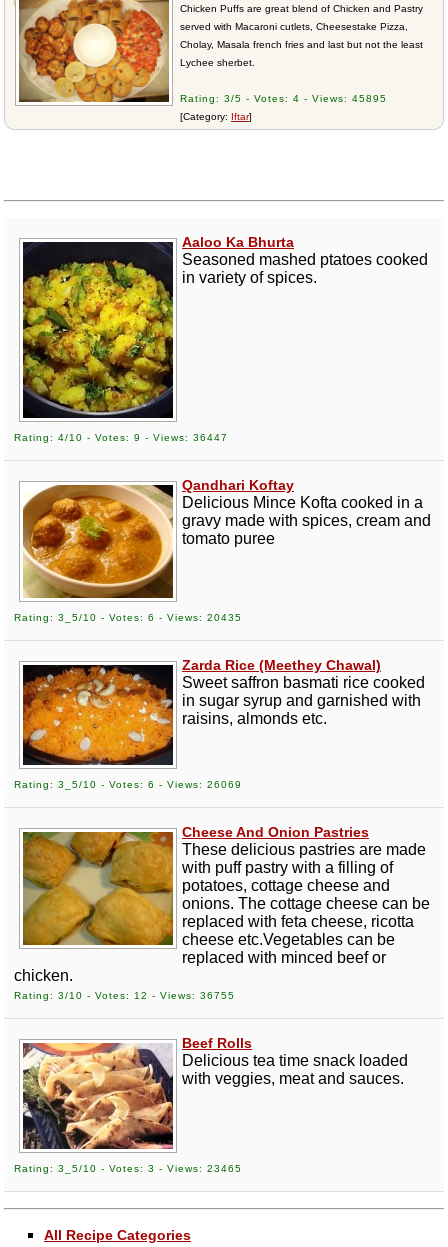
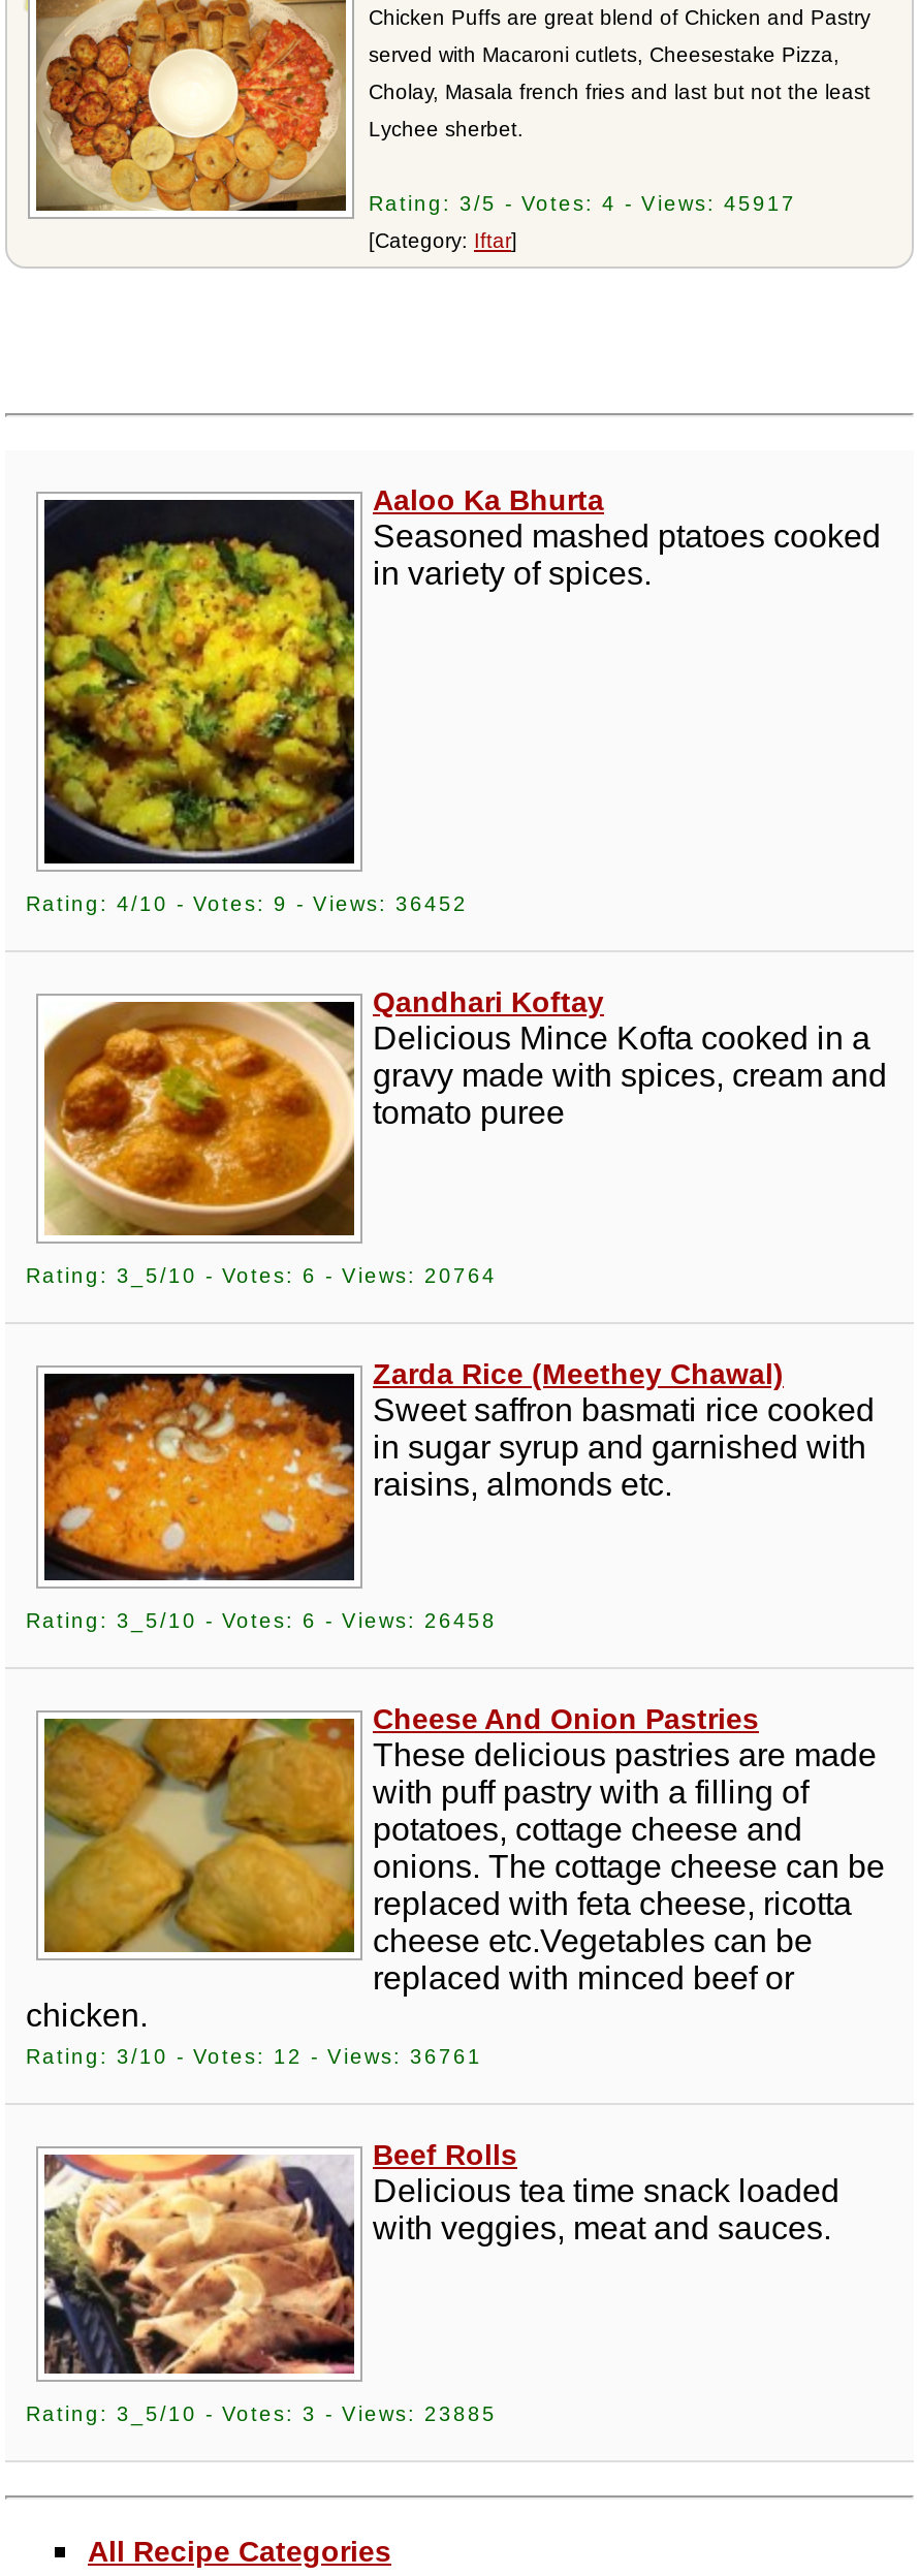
- Rating: 3/5 - Votes: 4 - Views: 45895
+ Rating: 3/5 - Votes: 4 - Views: 45917

- Rating: 4/10 - Votes: 9 - Views: 36447
+ Rating: 4/10 - Votes: 9 - Views: 36452

- Rating: 3_5/10 - Votes: 6 - Views: 20435
+ Rating: 3_5/10 - Votes: 6 - Views: 20764

- Rating: 3_5/10 - Votes: 6 - Views: 26069
+ Rating: 3_5/10 - Votes: 6 - Views: 26458

- Rating: 3/10 - Votes: 12 - Views: 36755
+ Rating: 3/10 - Votes: 12 - Views: 36761

- Rating: 3_5/10 - Votes: 3 - Views: 23465
+ Rating: 3_5/10 - Votes: 3 - Views: 23885
